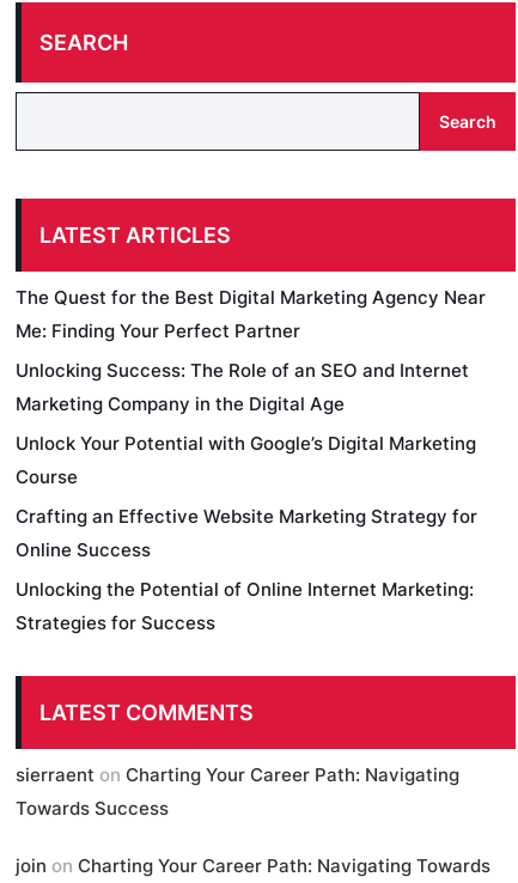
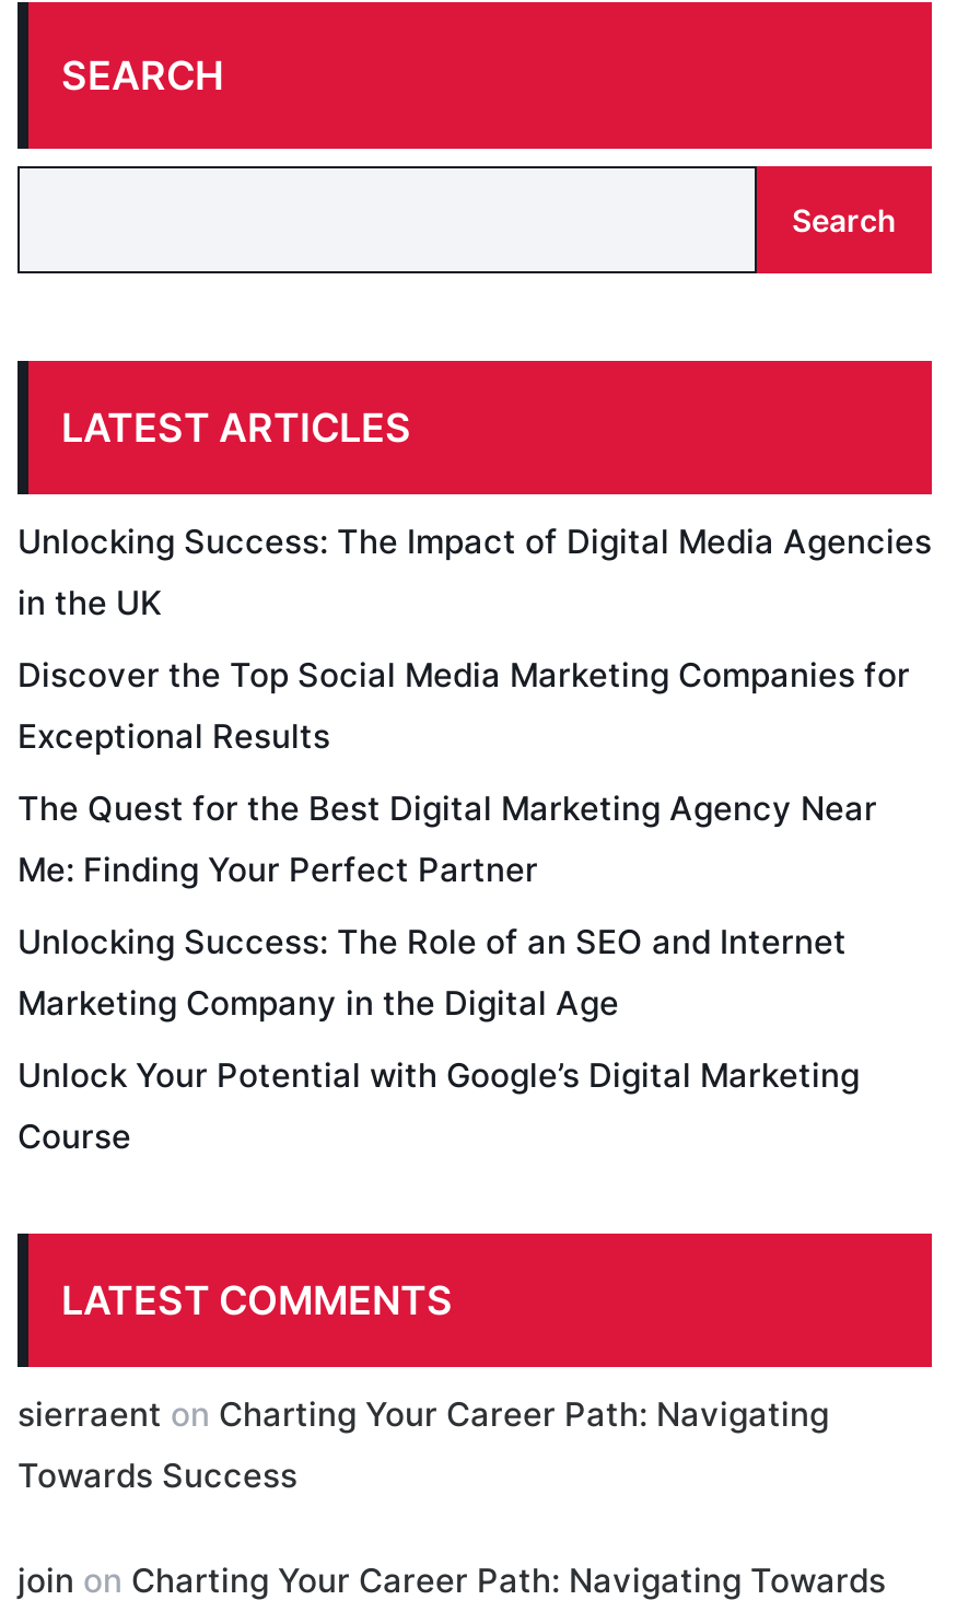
+ Unlocking Success: The Impact of Digital Media Agencies
+ in the UK
+ Discover the Top Social Media Marketing Companies for
+ Exceptional Results

moved down: The Quest for the Best Digital Marketing Agency Near | Me: Finding Your Perfect Partner | Unlocking Success: The Role of an SEO and Internet | Marketing Company in the Digital Age | Unlock Your Potential with Google’s Digital Marketing | Course

- Crafting an Effective Website Marketing Strategy for
- Online Success
- Unlocking the Potential of Online Internet Marketing:
- Strategies for Success
